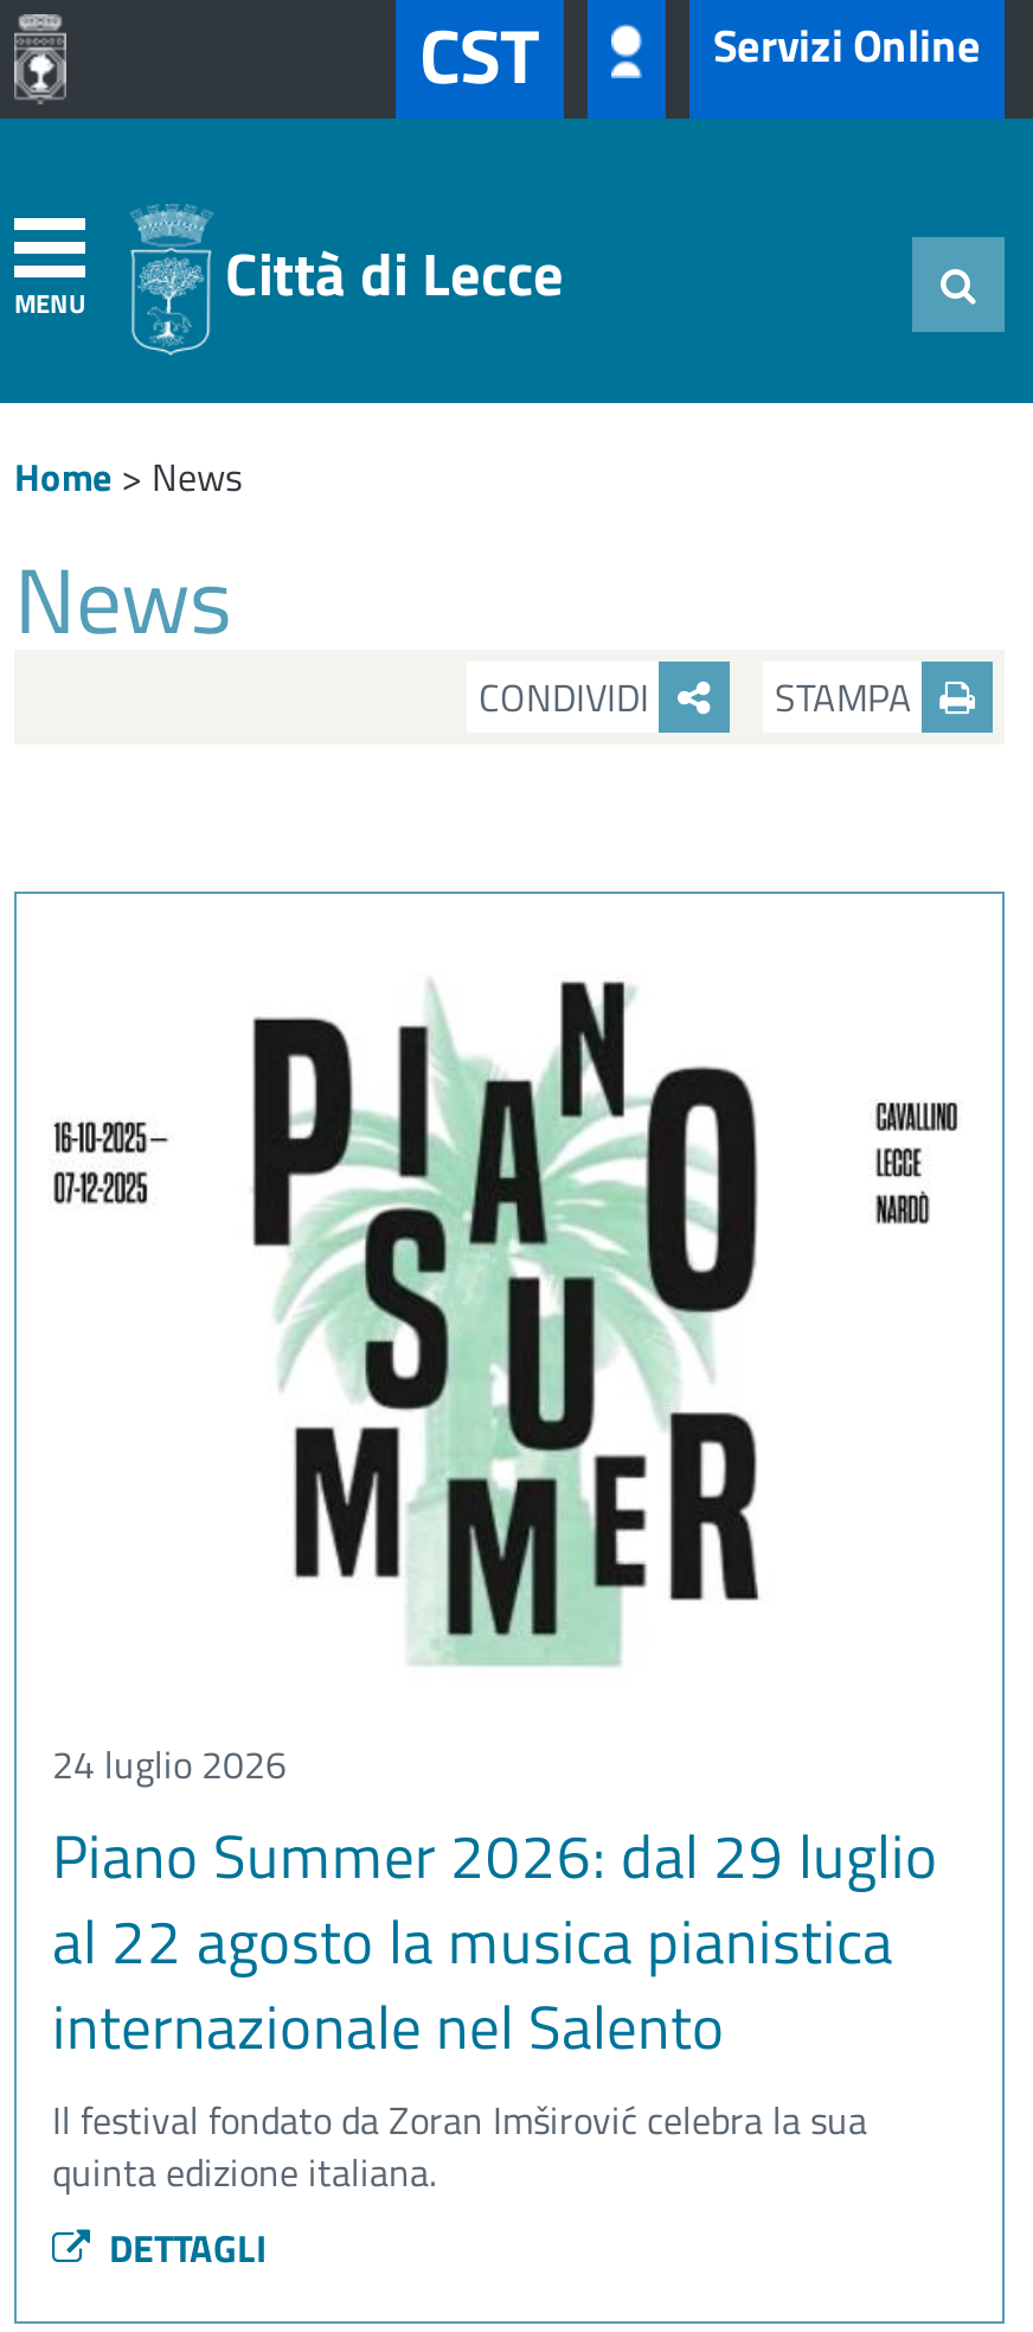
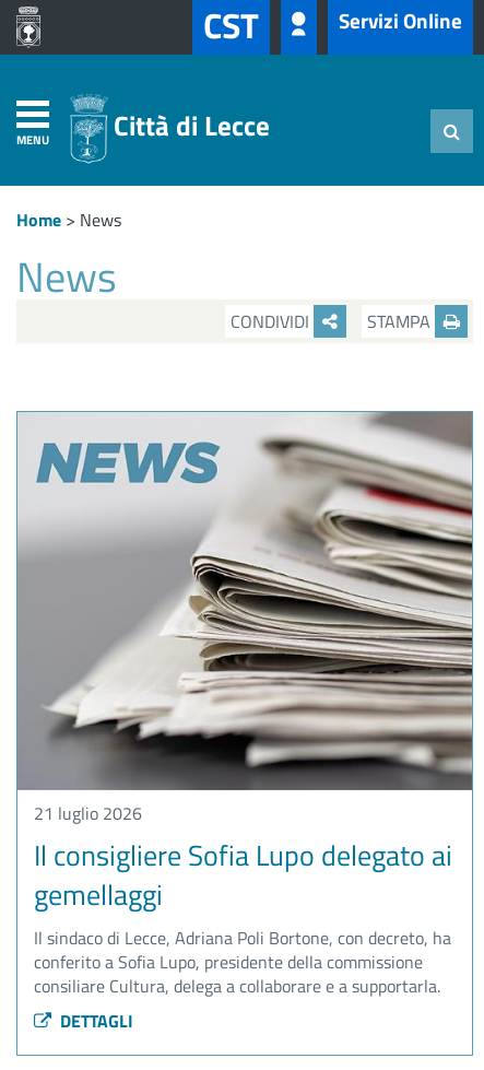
- [image]
- 24 luglio 2026
- Piano Summer 2026: dal 29 luglio
- al 22 agosto la musica pianistica
- internazionale nel Salento
- Il festival fondato da Zoran Imširović celebra la sua
- quinta edizione italiana.
+ [image]
+ 21 luglio 2026
+ Il consigliere Sofia Lupo delegato ai
+ gemellaggi
+ Il sindaco di Lecce, Adriana Poli Bortone, con decreto, ha
+ conferito a Sofia Lupo, presidente della commissione
+ consiliare Cultura, delega a collaborare e a supportarla.
